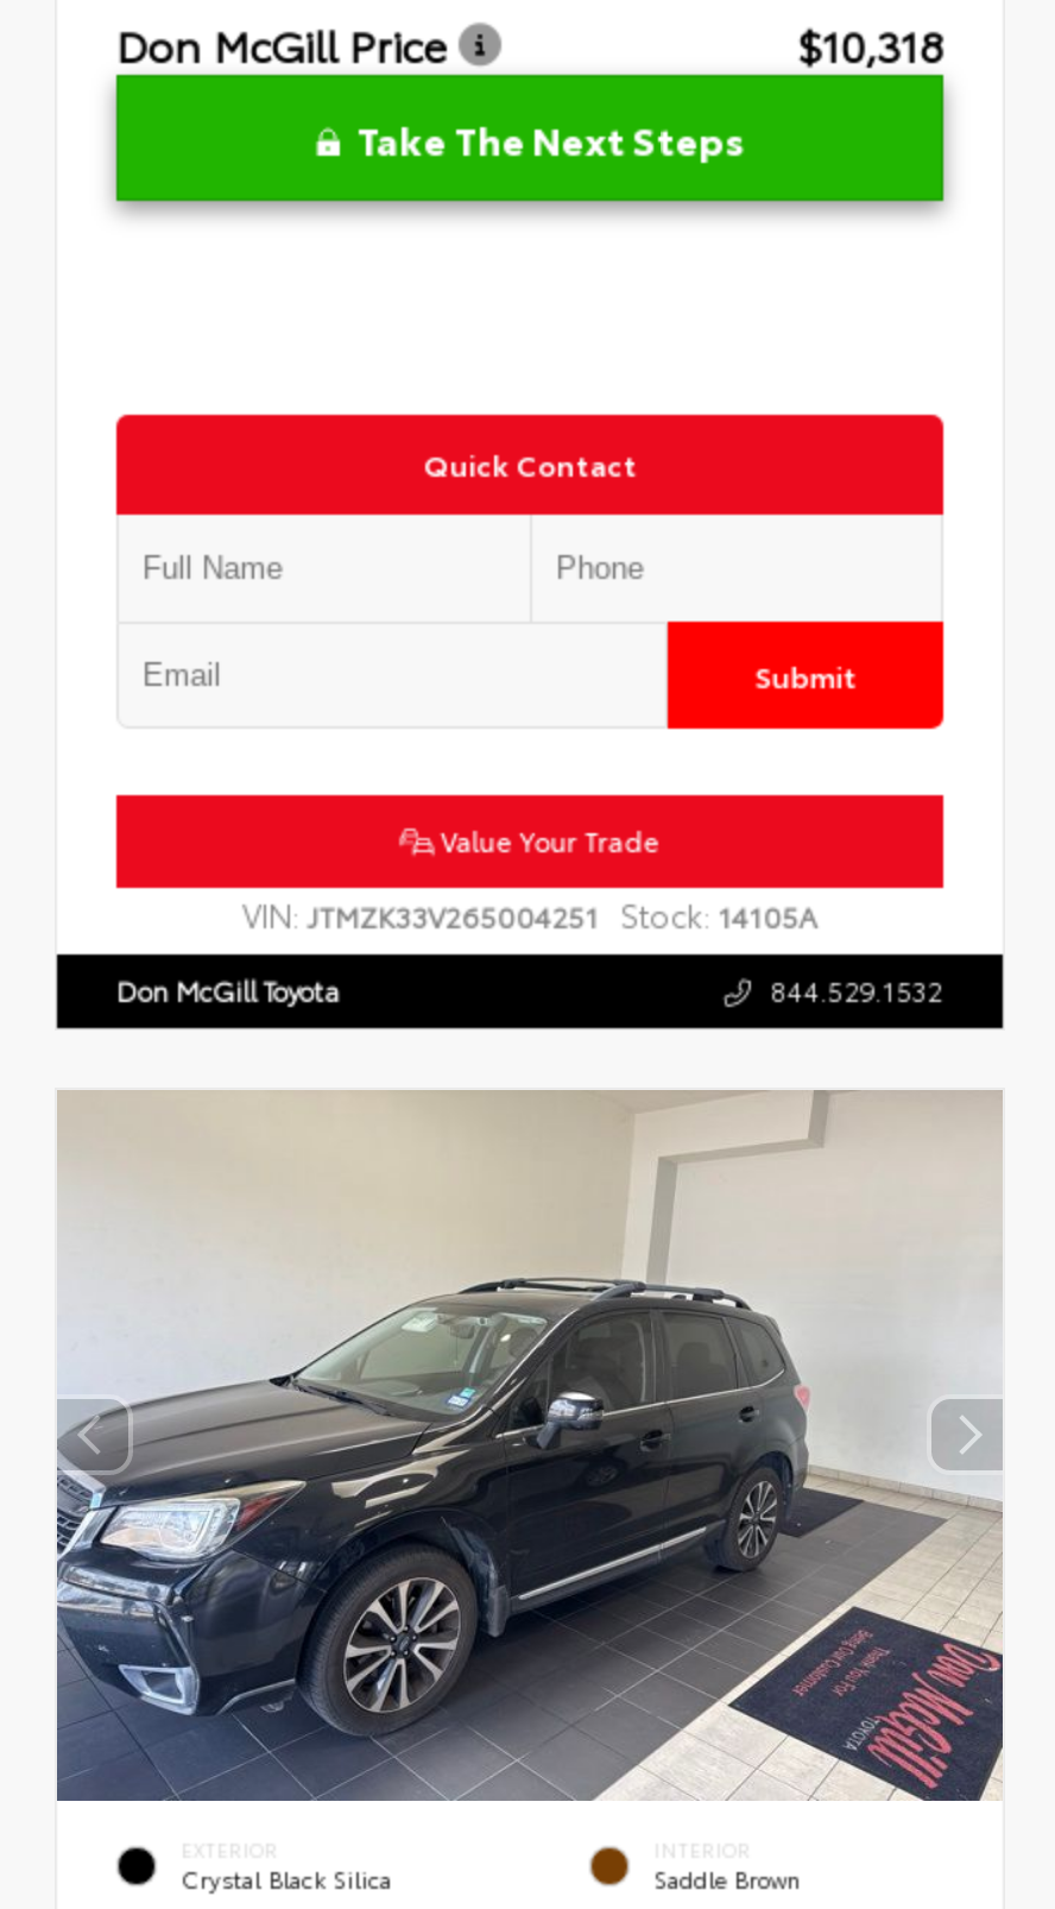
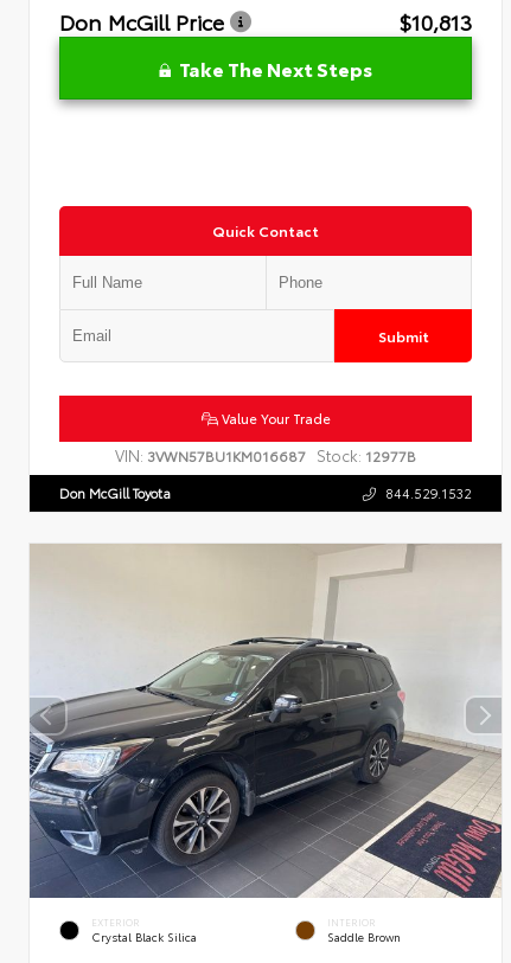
- $10,318
+ $10,813

- VIN:JTMZK33V265004251 Stock:14105A
+ VIN:3VWN57BU1KM016687 Stock:12977B
